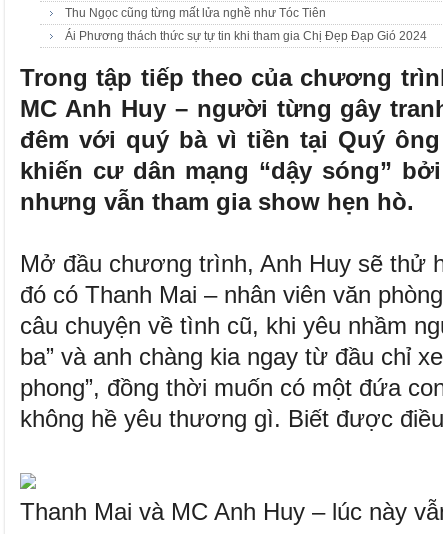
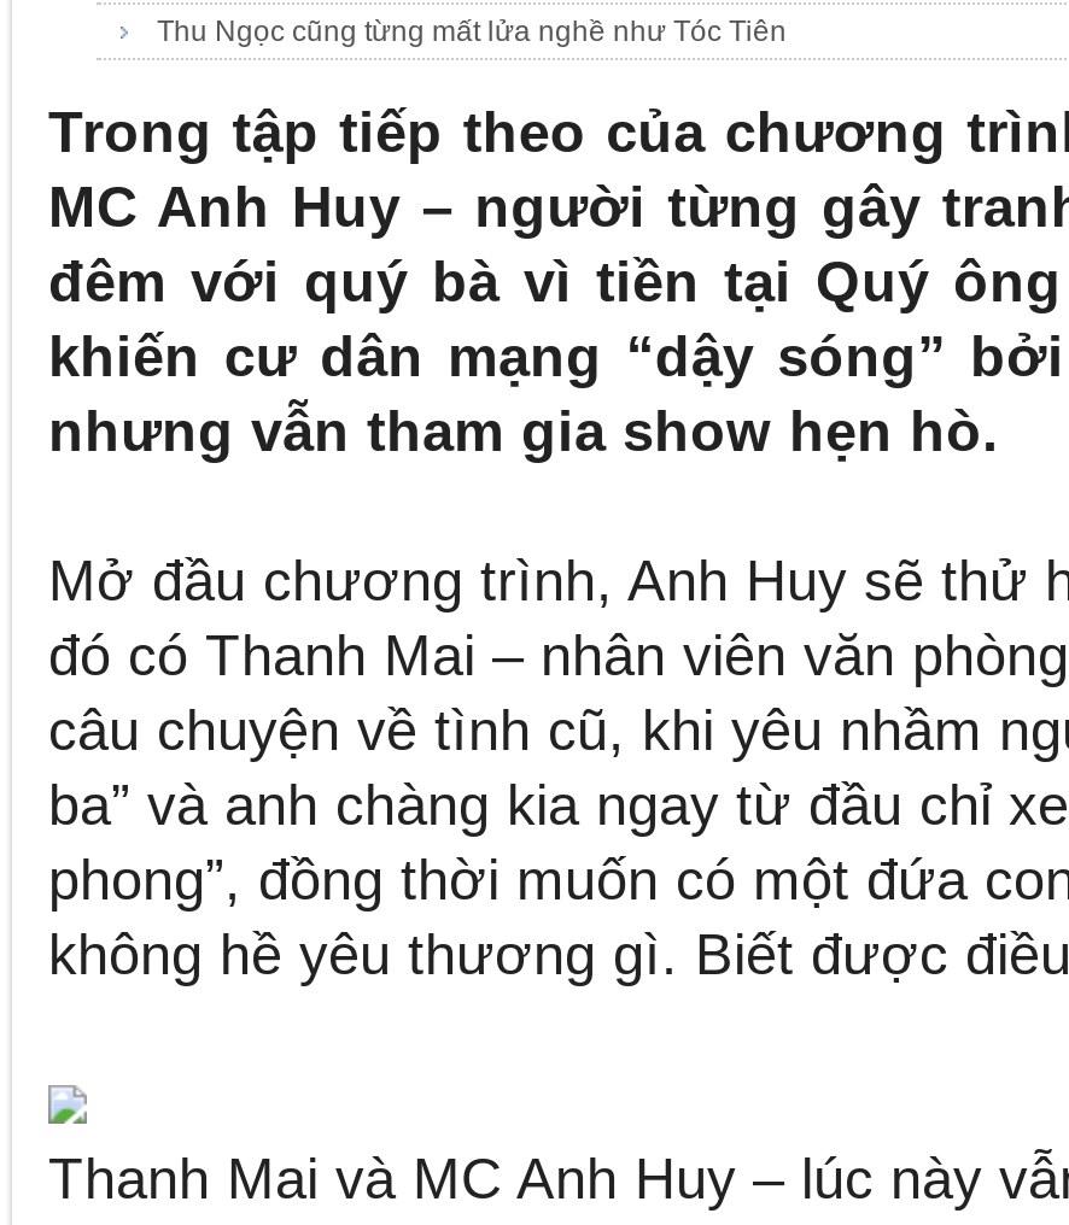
- Ái Phương thách thức sự tự tin khi tham gia Chị Đẹp Đạp Gió 2024
